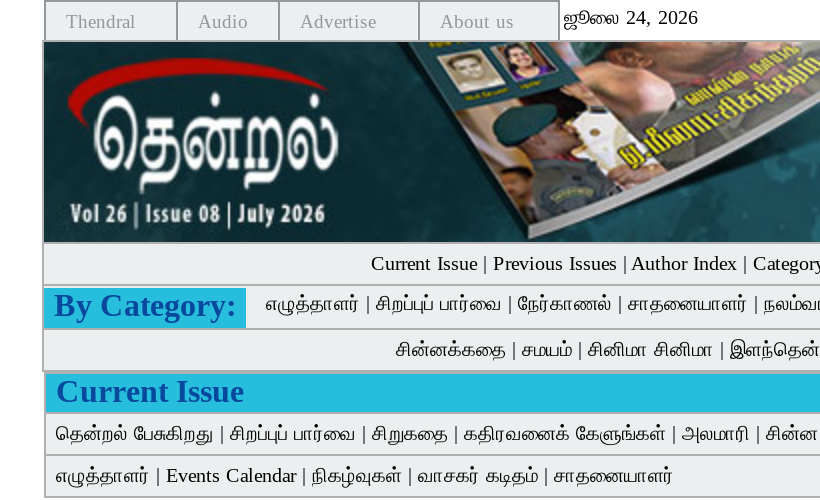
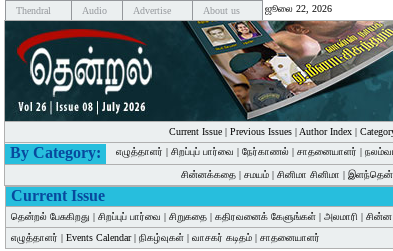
- ஜூலை 24, 2026
+ ஜூலை 22, 2026
